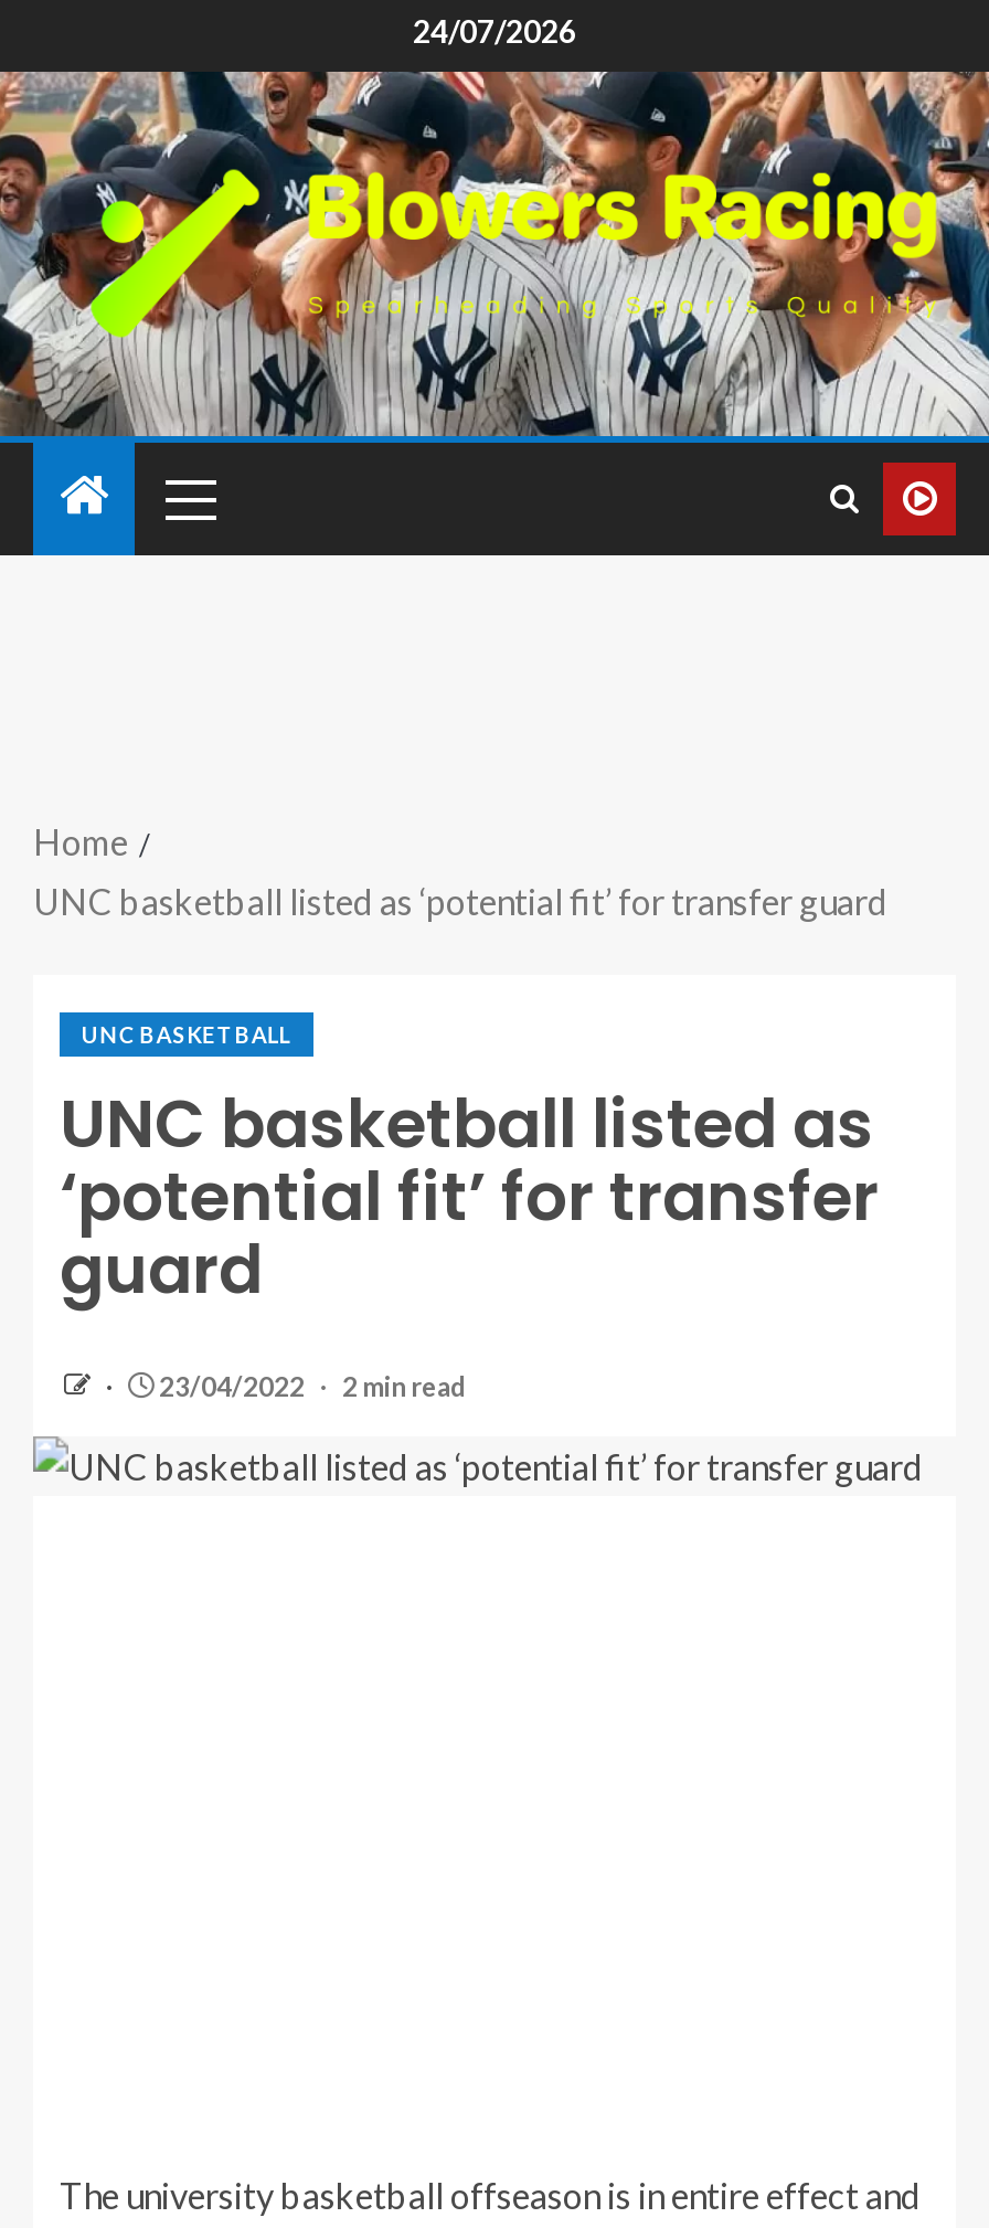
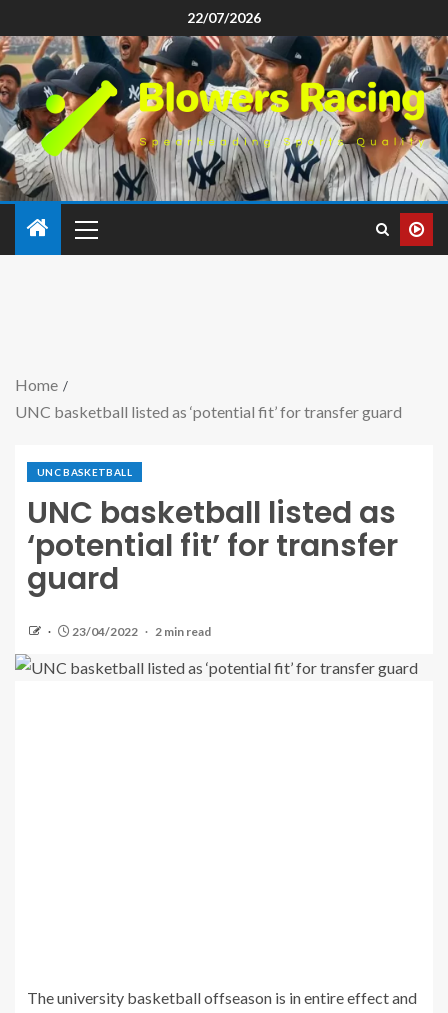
- 24/07/2026
+ 22/07/2026
